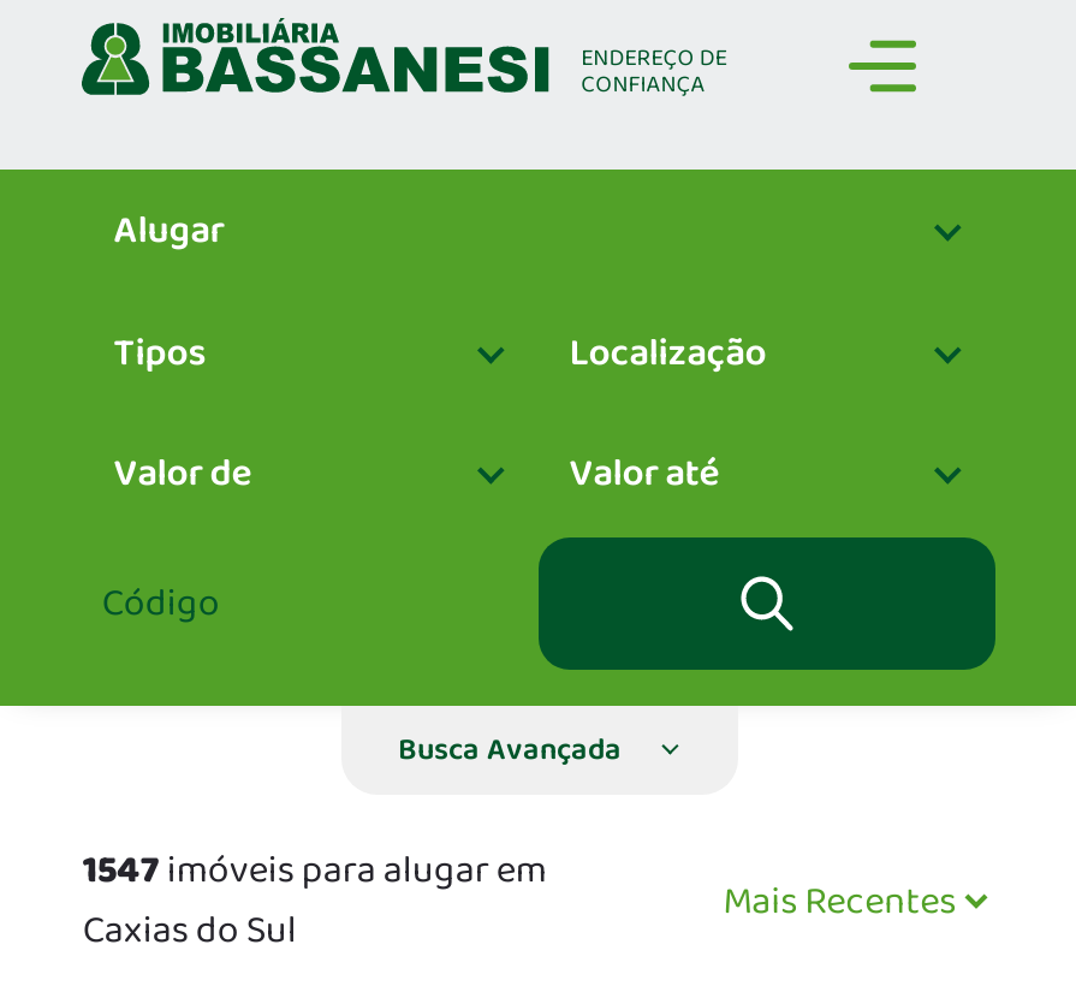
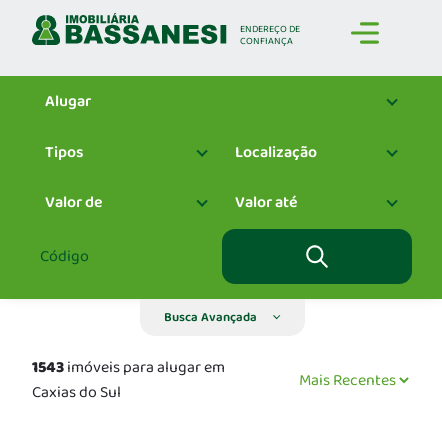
- 1547 imóveis para alugar em
+ 1543 imóveis para alugar em
